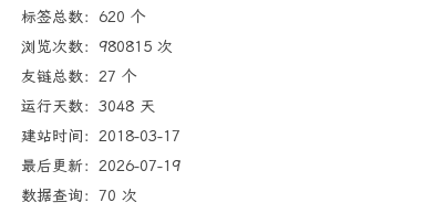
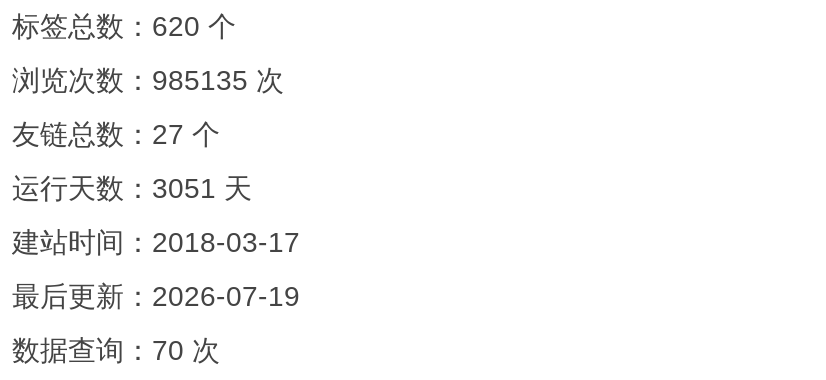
- 浏览次数：980815 次
+ 浏览次数：985135 次

- 运行天数：3048 天
+ 运行天数：3051 天
